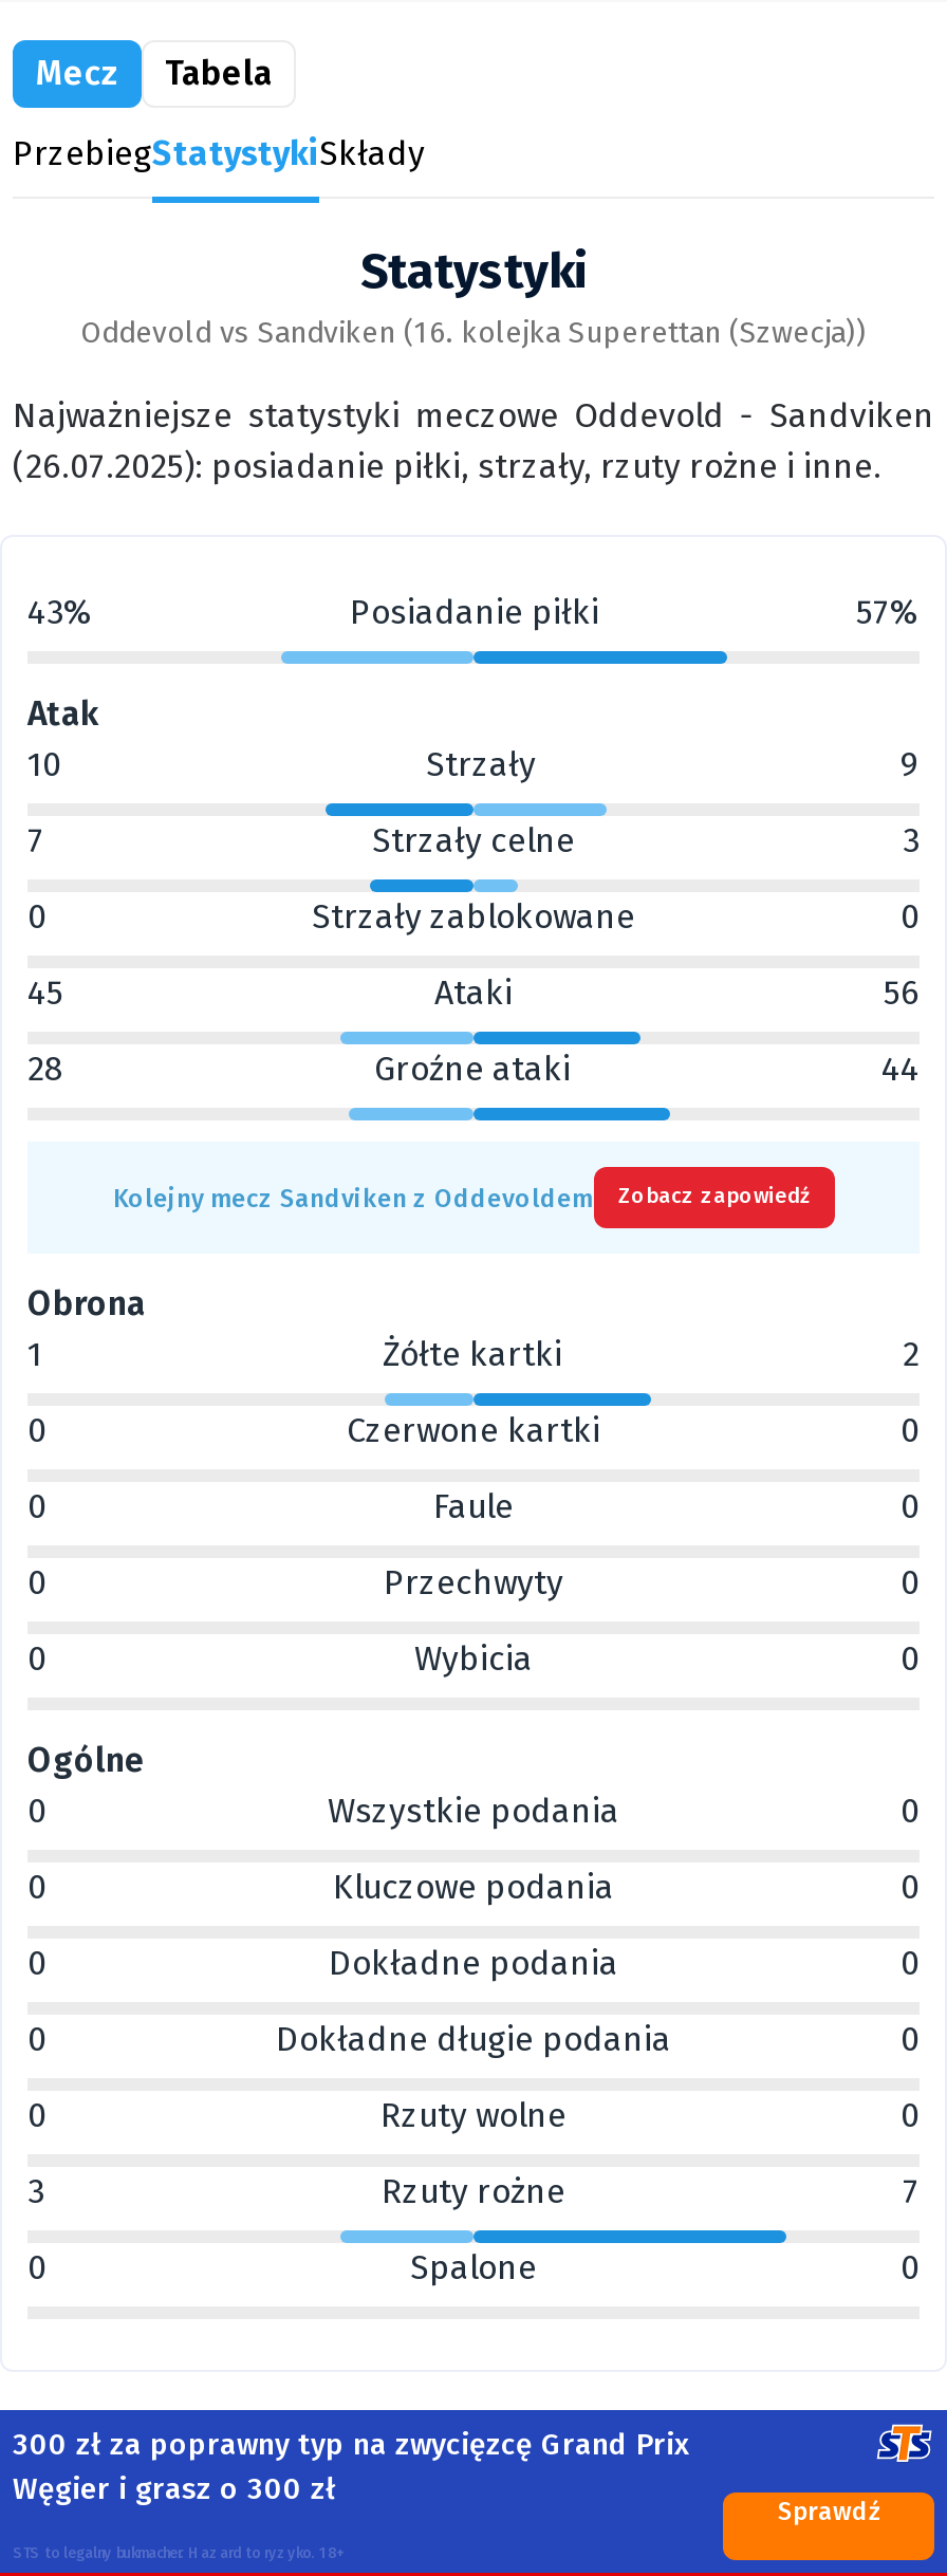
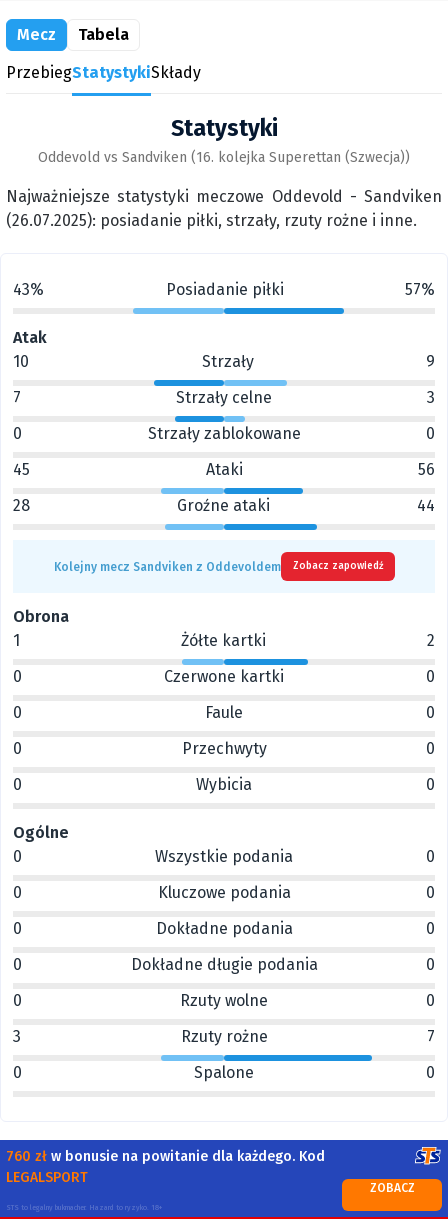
- 300 zł za poprawny typ na zwycięzcę Grand Prix
- Węgier i grasz o 300 zł
+ 760 zł w bonusie na powitanie dla każdego. Kod
+ LEGALSPORT

- Sprawdź
+ ZOBACZ
